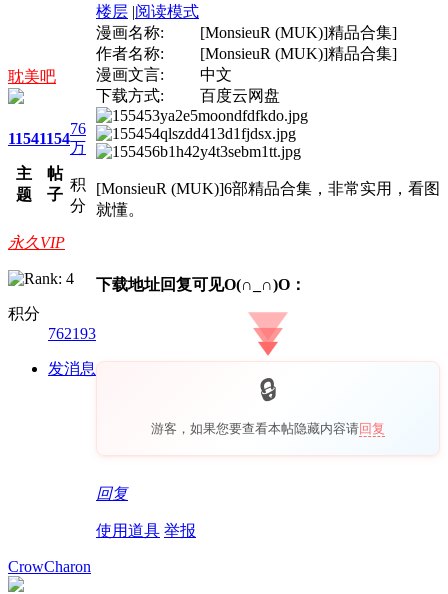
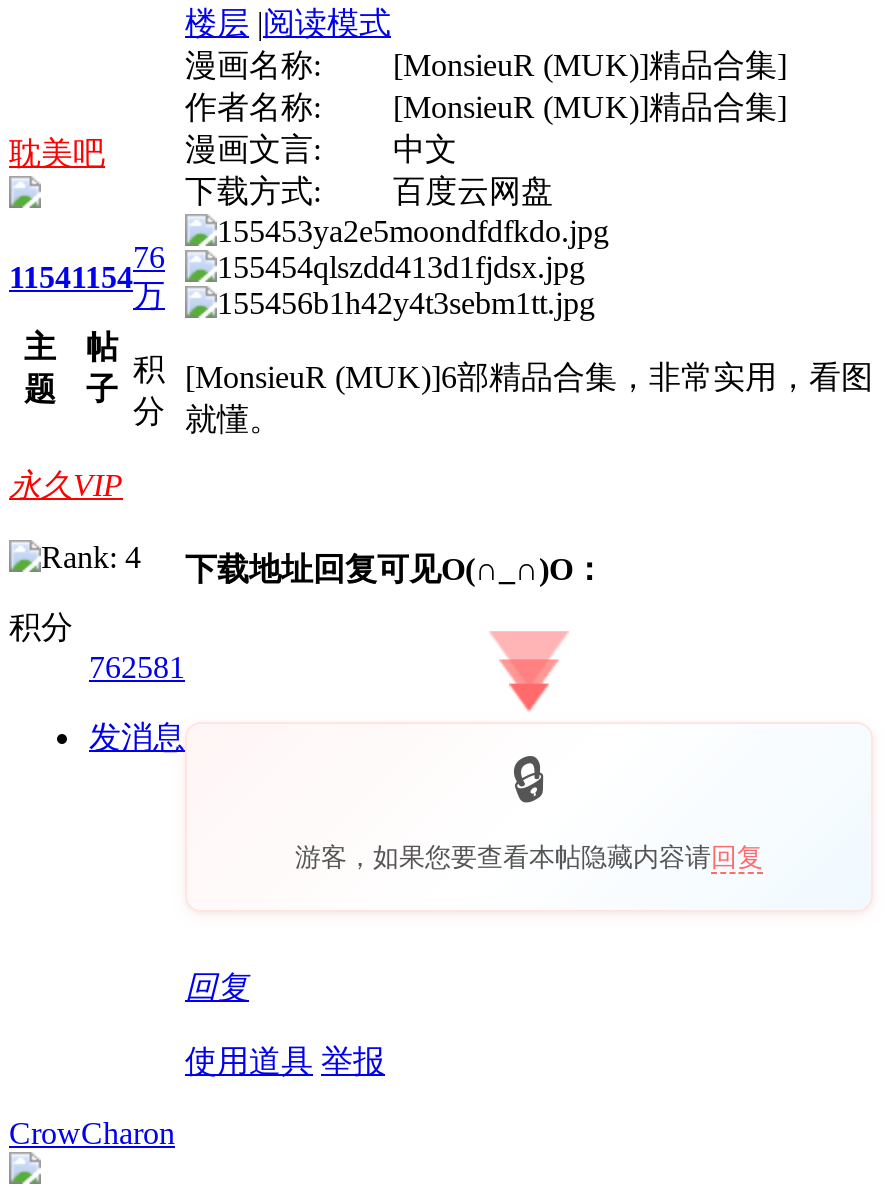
- 762193
+ 762581
